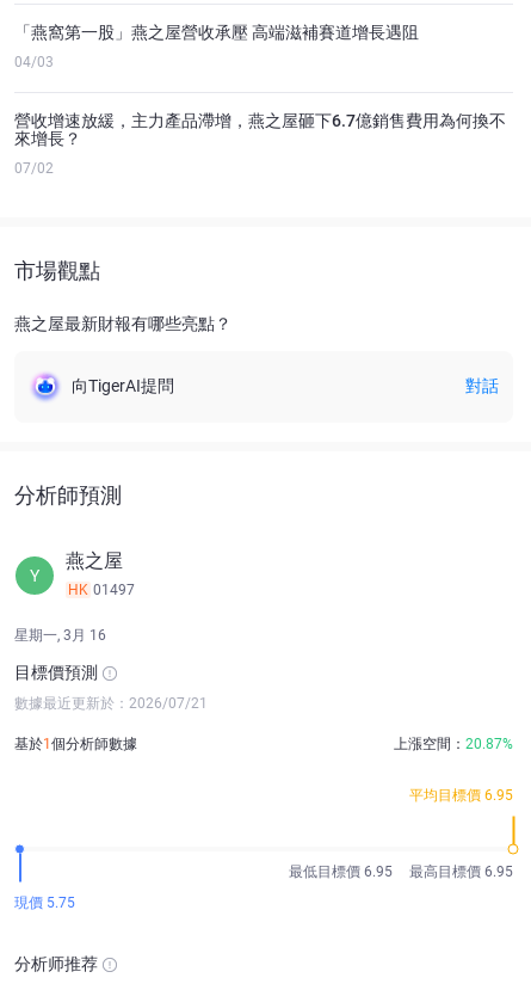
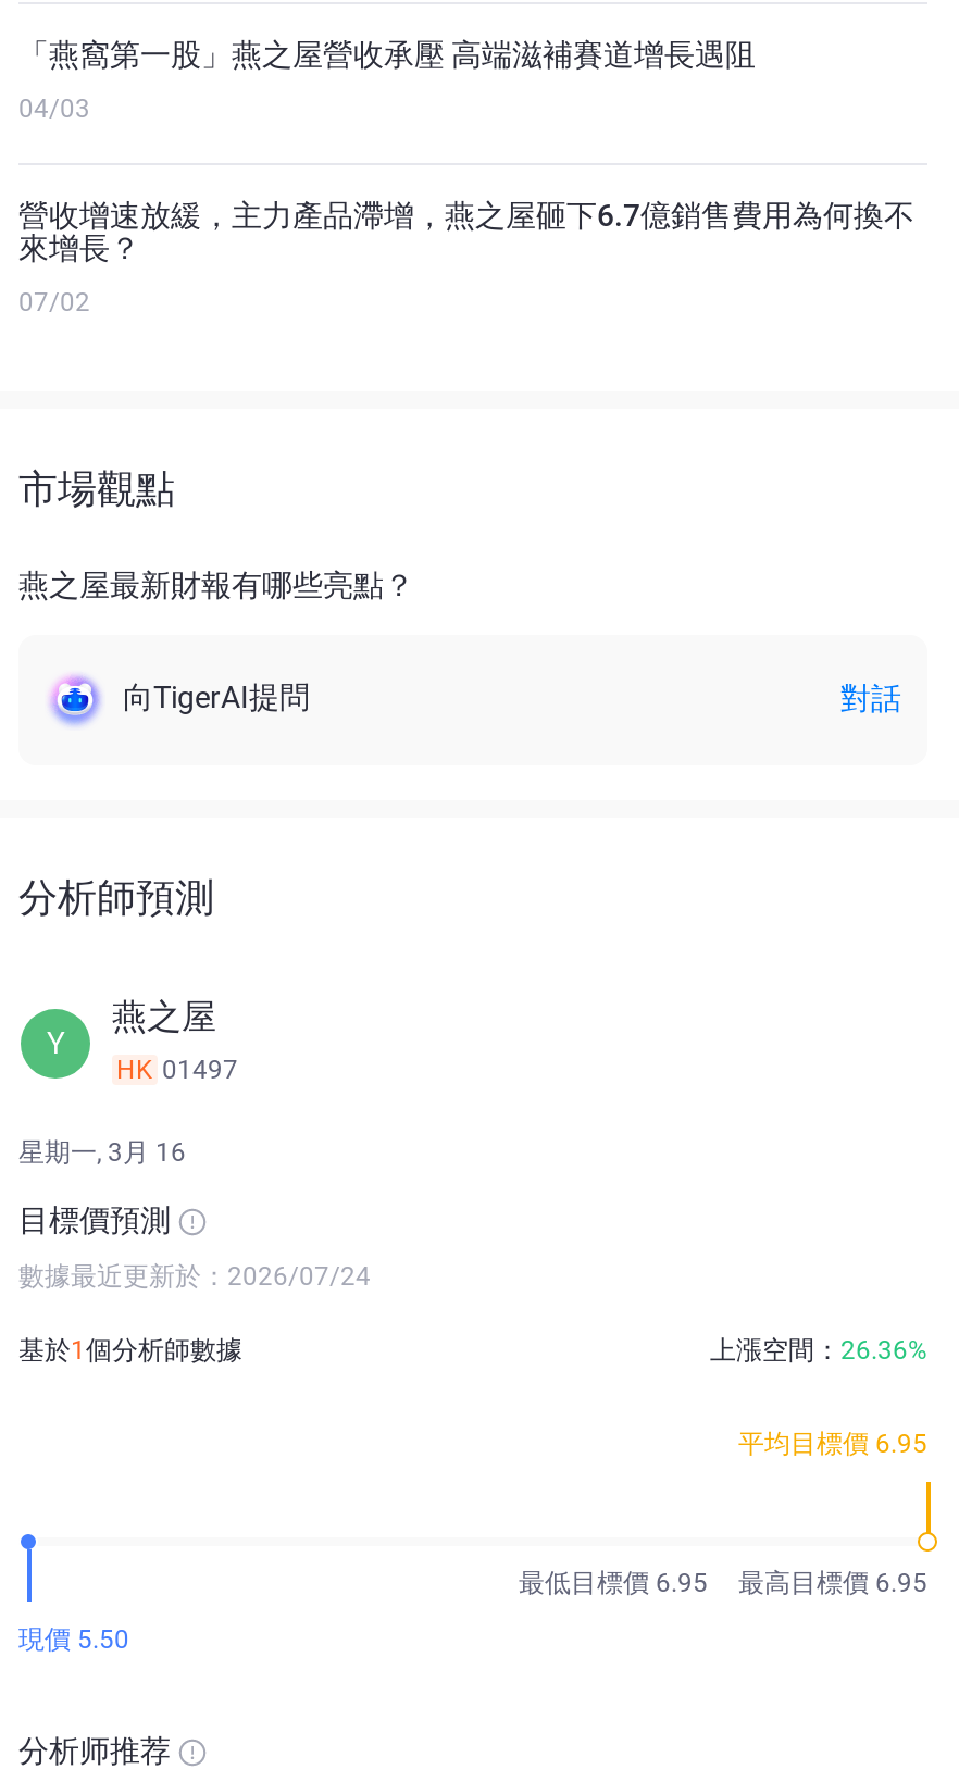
- 數據最近更新於：2026/07/21
+ 數據最近更新於：2026/07/24

- 上漲空間：20.87%
+ 上漲空間：26.36%

- 現價 5.75
+ 現價 5.50
